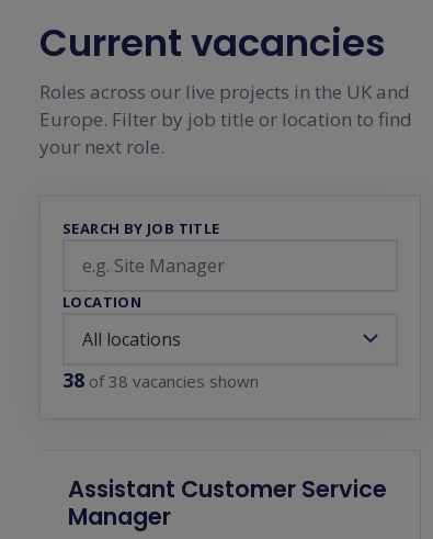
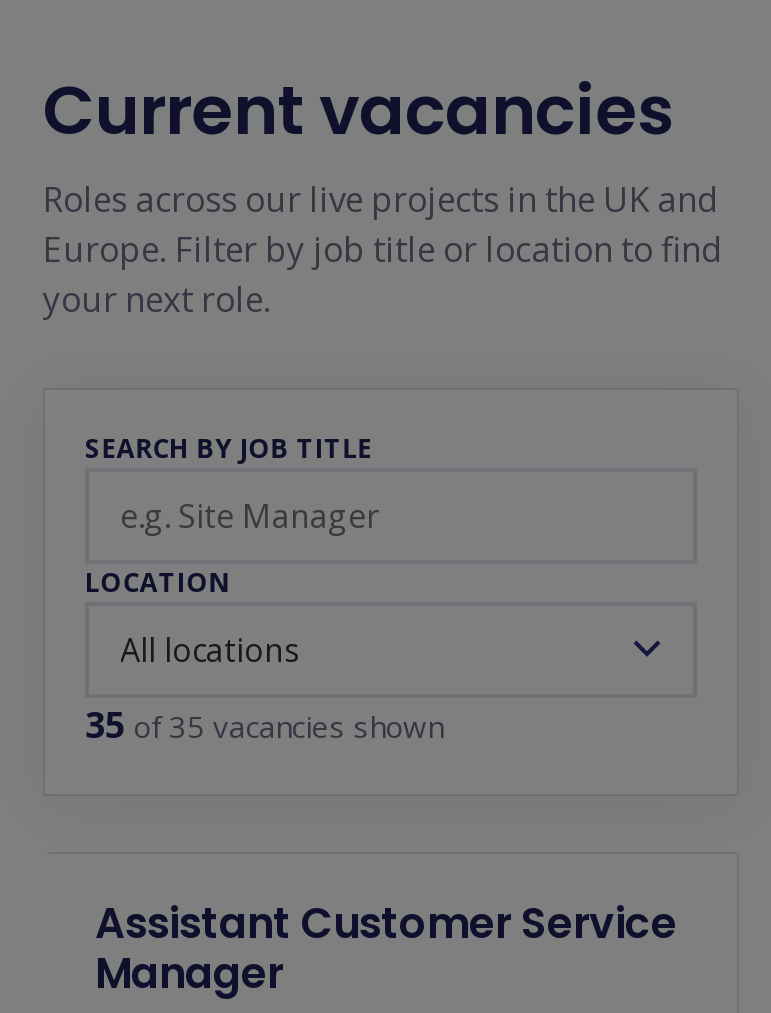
- 38 of 38 vacancies shown
+ 35 of 35 vacancies shown
